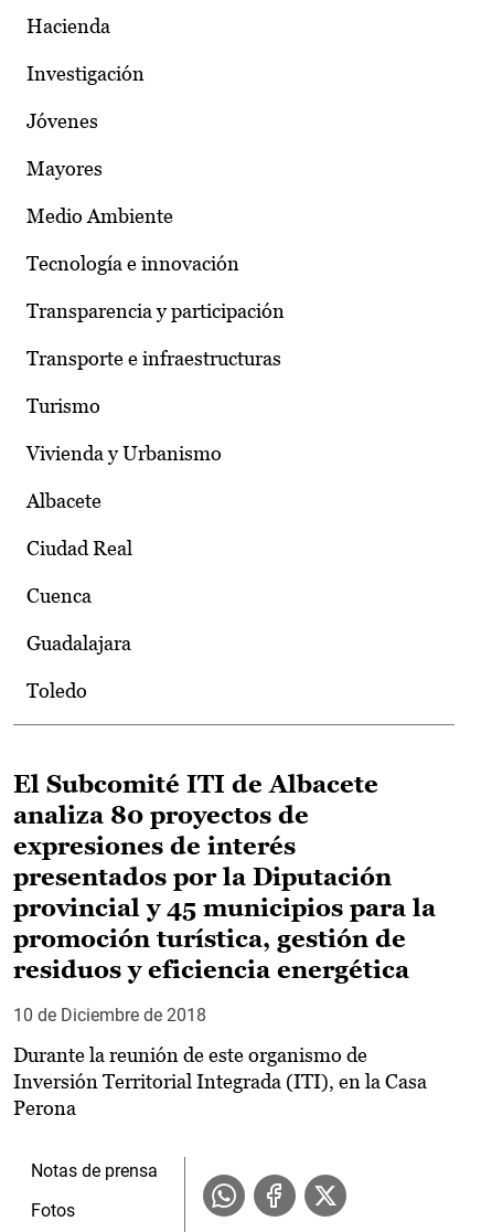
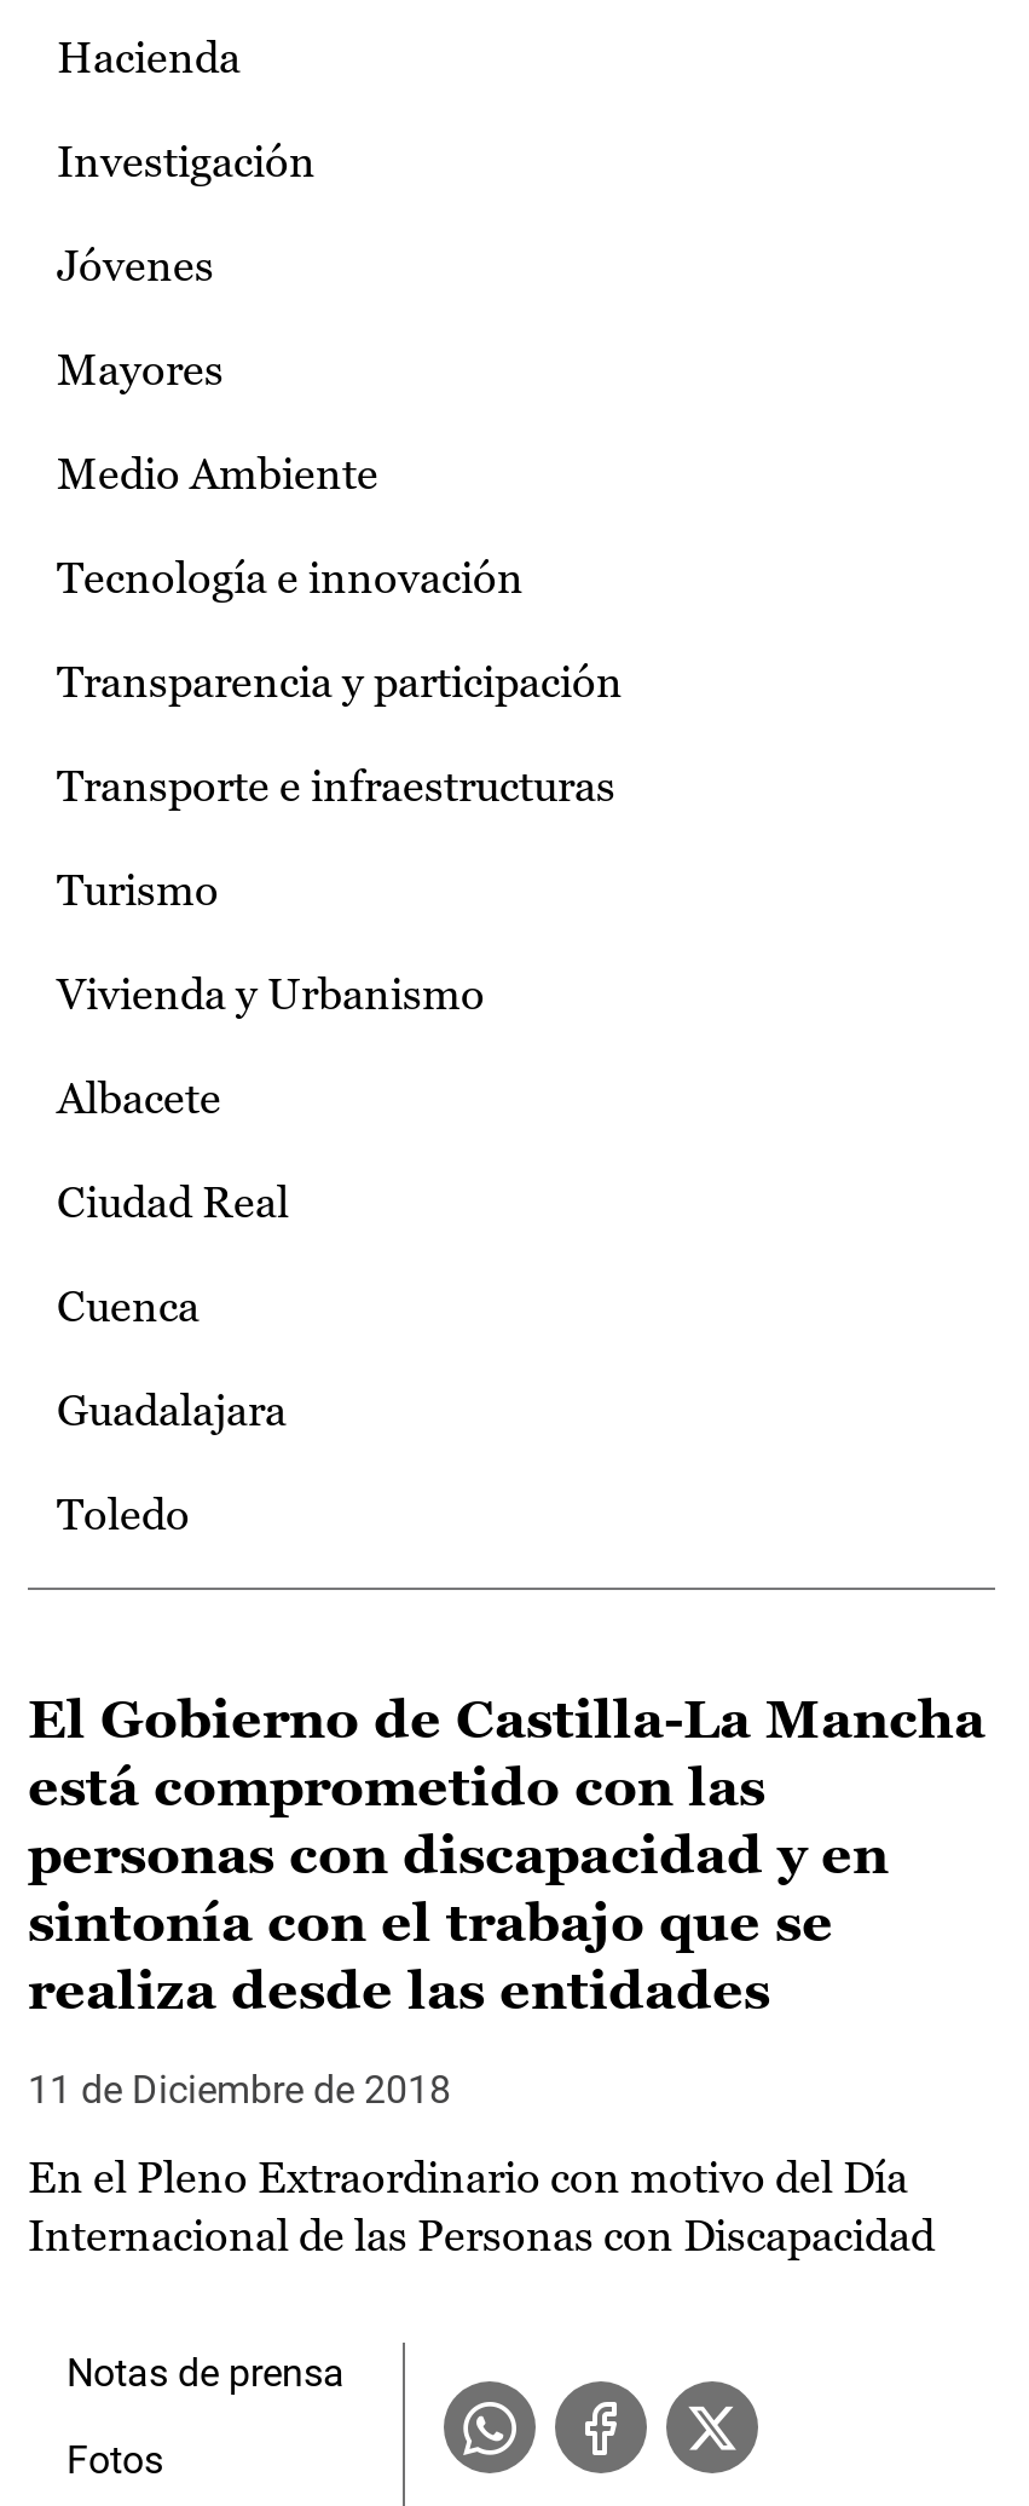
- El Subcomité ITI de Albacete
- analiza 80 proyectos de
- expresiones de interés
- presentados por la Diputación
- provincial y 45 municipios para la
- promoción turística, gestión de
- residuos y eficiencia energética
+ El Gobierno de Castilla-La Mancha
+ está comprometido con las
+ personas con discapacidad y en
+ sintonía con el trabajo que se
+ realiza desde las entidades

- 10 de Diciembre de 2018
+ 11 de Diciembre de 2018

- Durante la reunión de este organismo de
- Inversión Territorial Integrada (ITI), en la Casa
- Perona
+ En el Pleno Extraordinario con motivo del Día
+ Internacional de las Personas con Discapacidad
